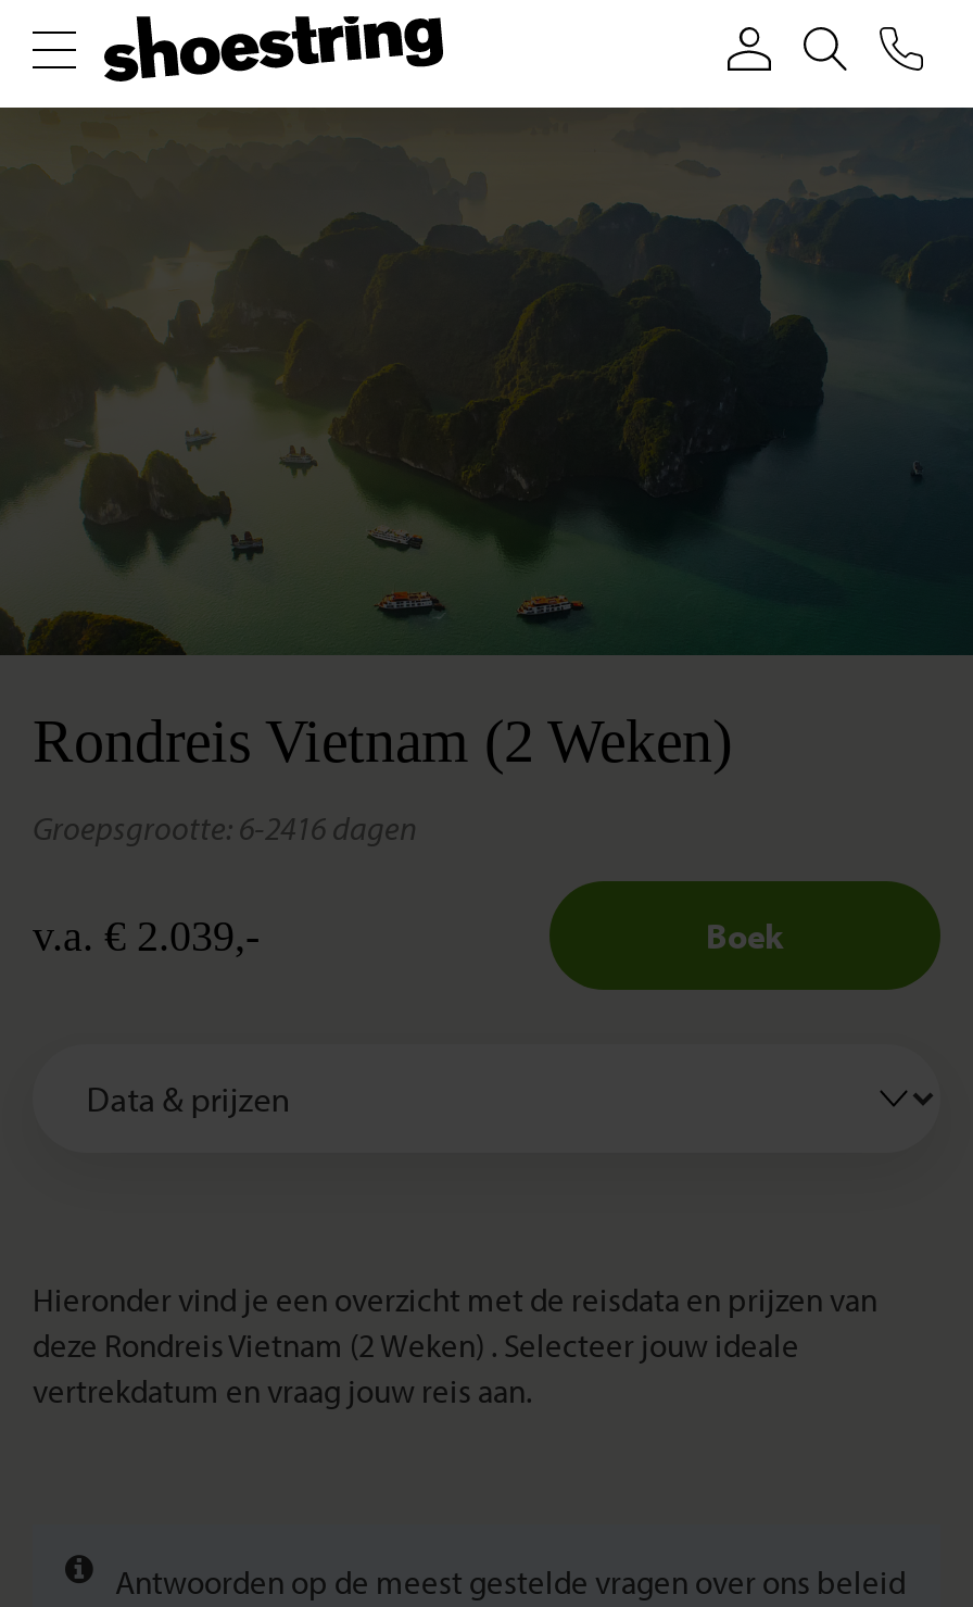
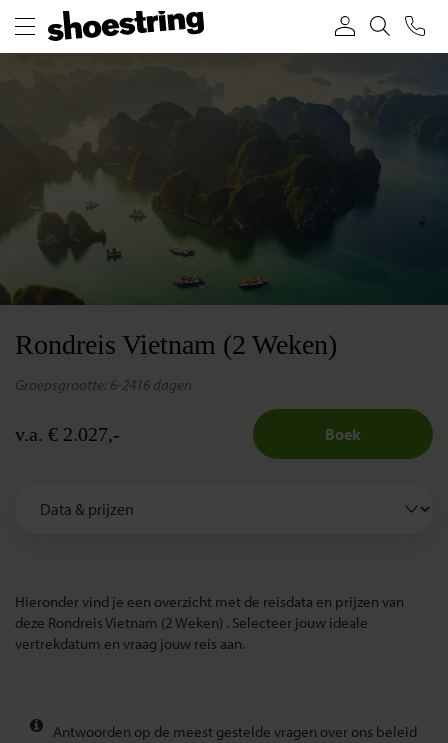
- v.a. € 2.039,-
+ v.a. € 2.027,-
